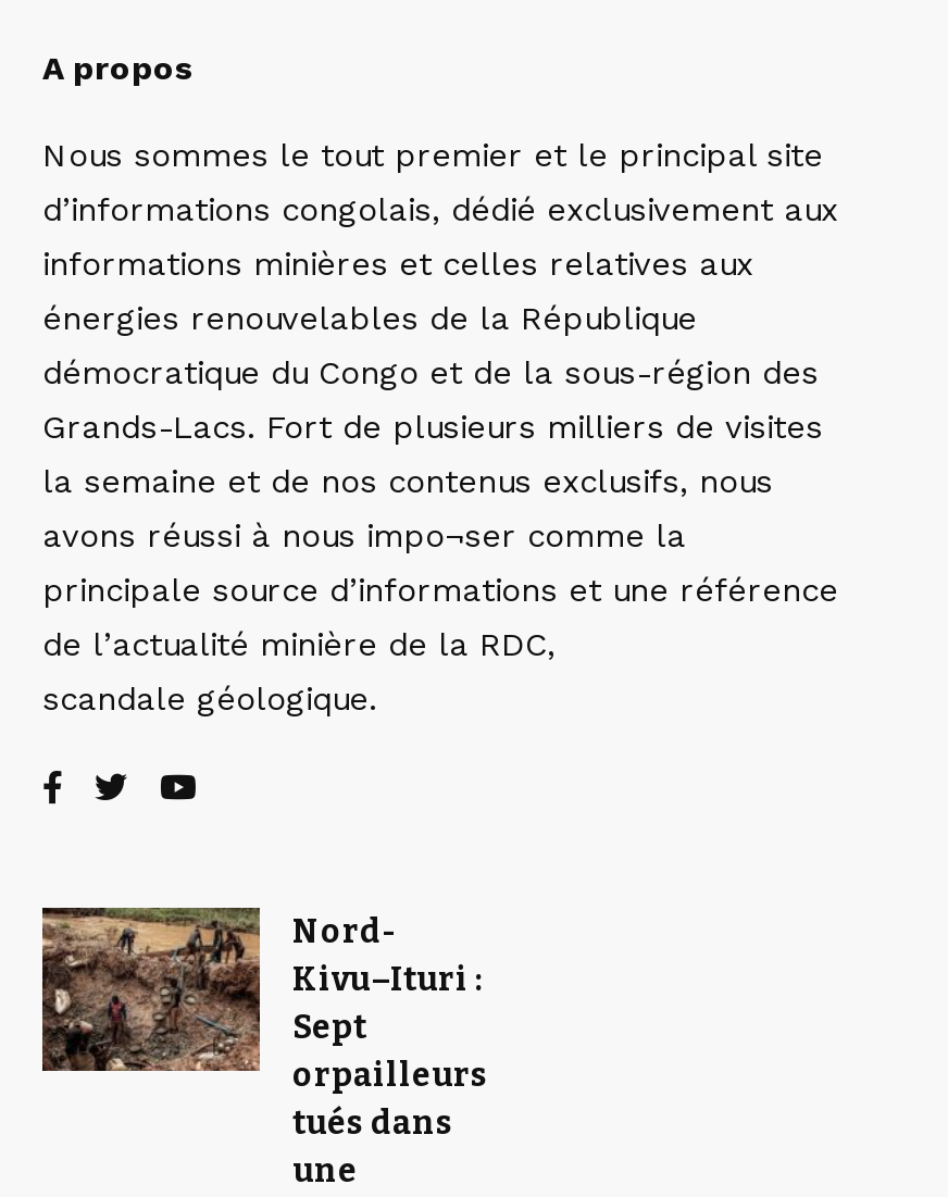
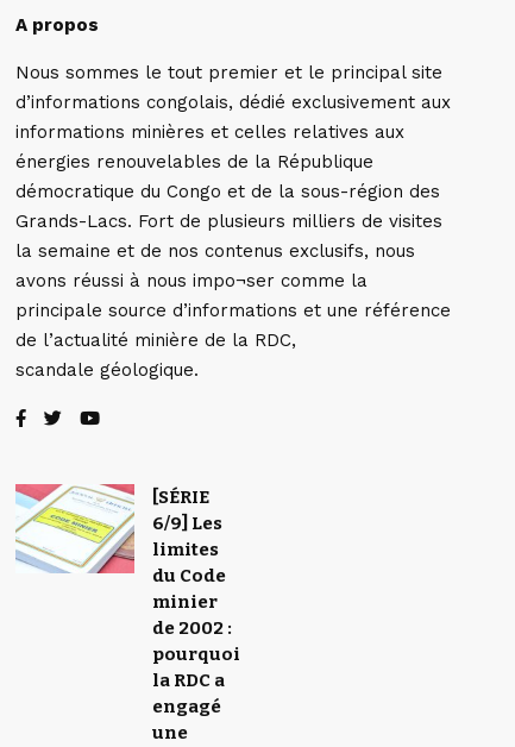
- [image]
- Nord-
- Kivu–Ituri :
- Sept
- orpailleurs
- tués dans
+ [image]
+ [SÉRIE
+ 6/9] Les
+ limites
+ du Code
+ minier
+ de 2002 :
+ pourquoi
+ la RDC a
+ engagé
